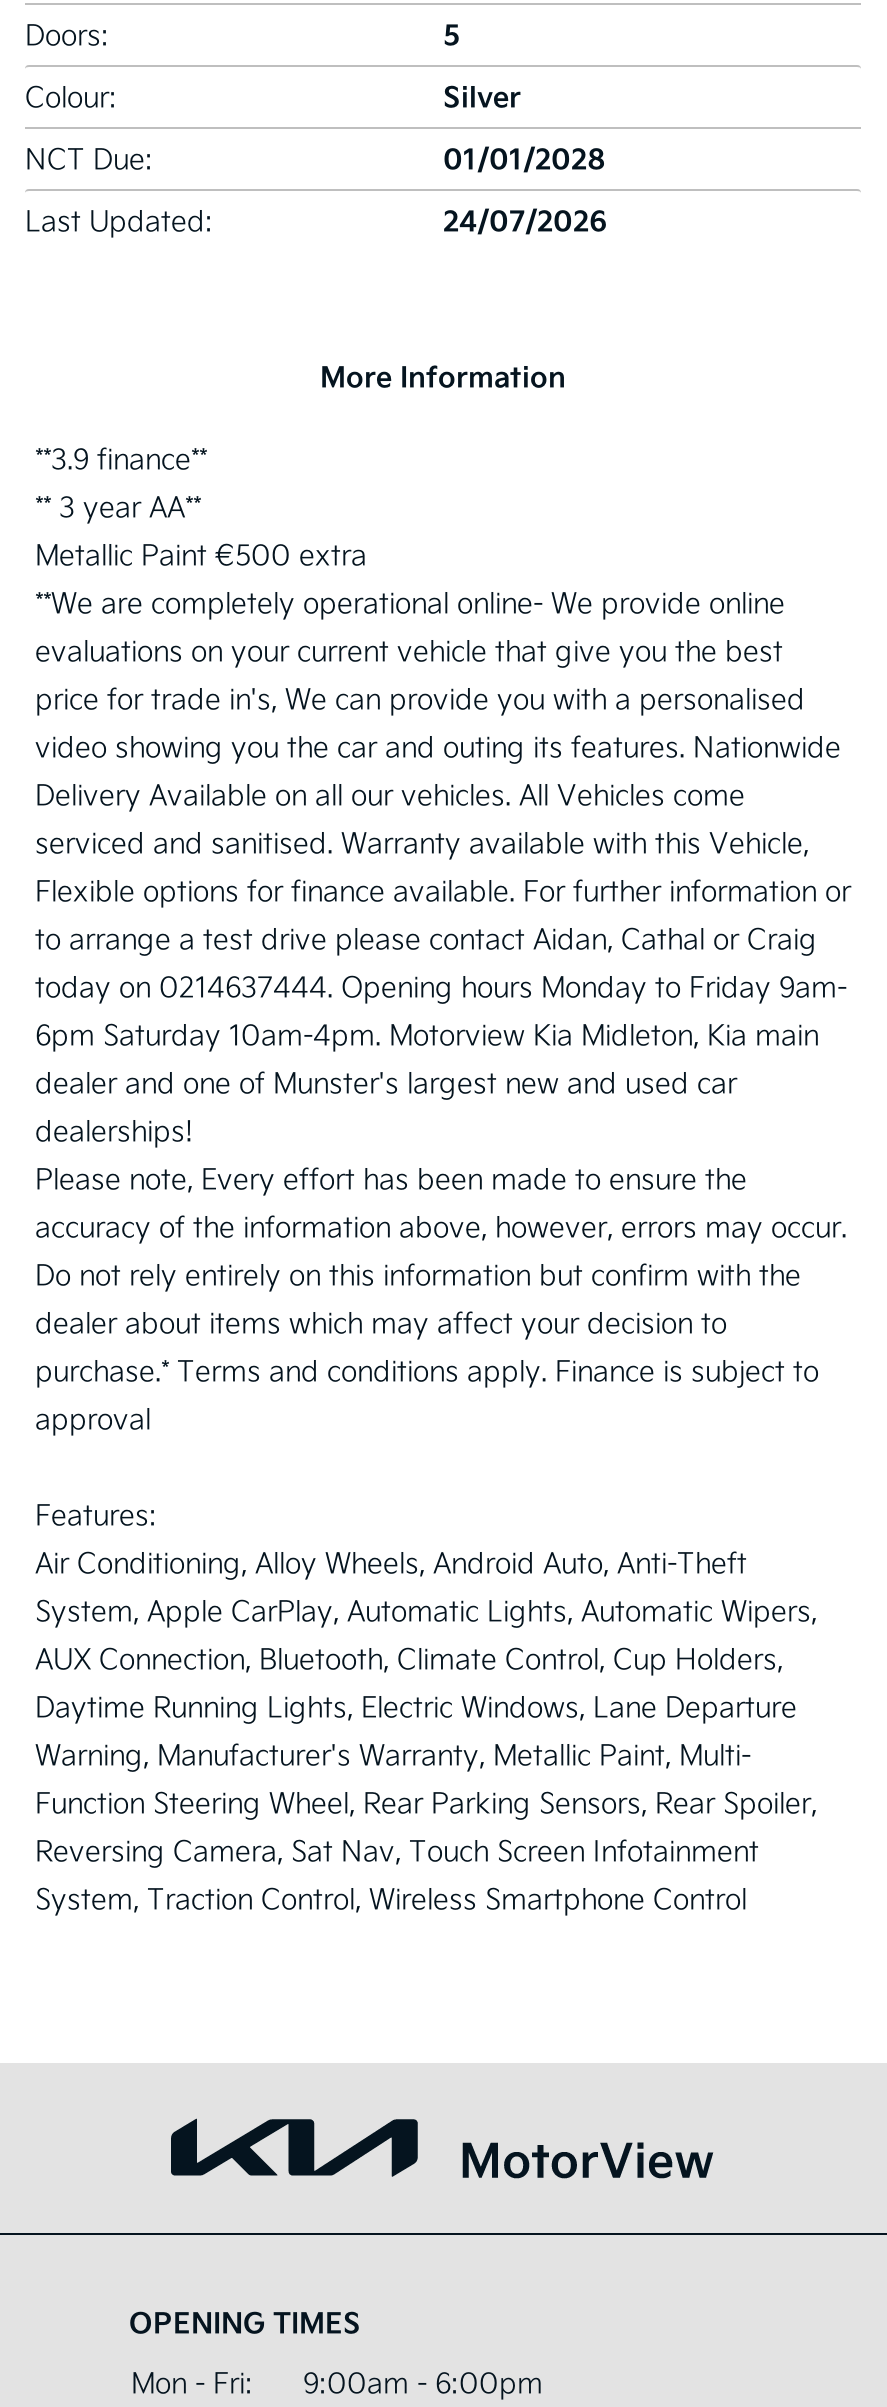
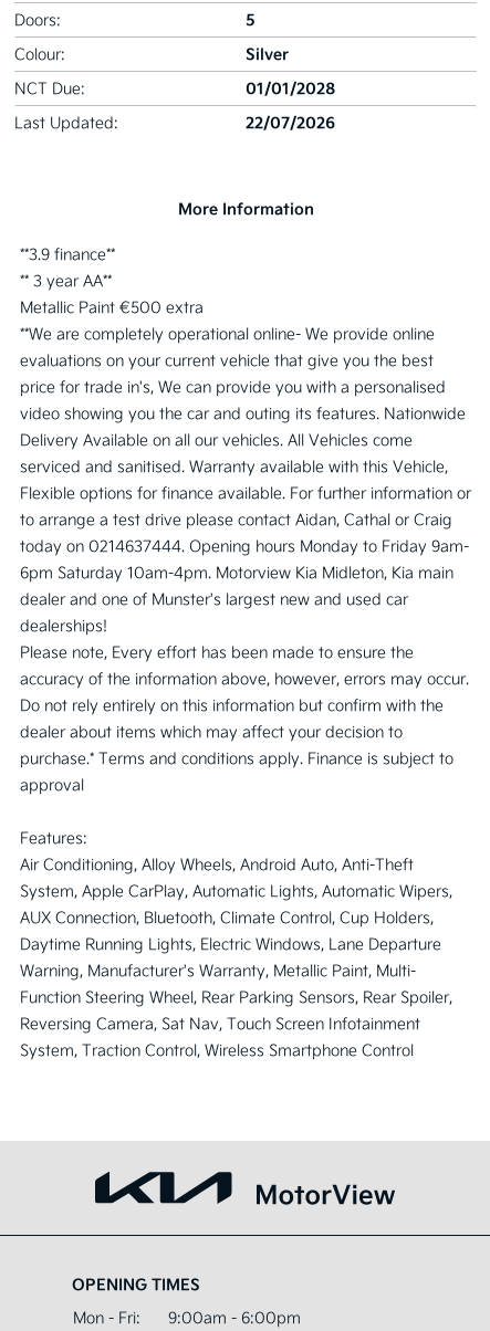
- 24/07/2026
+ 22/07/2026
